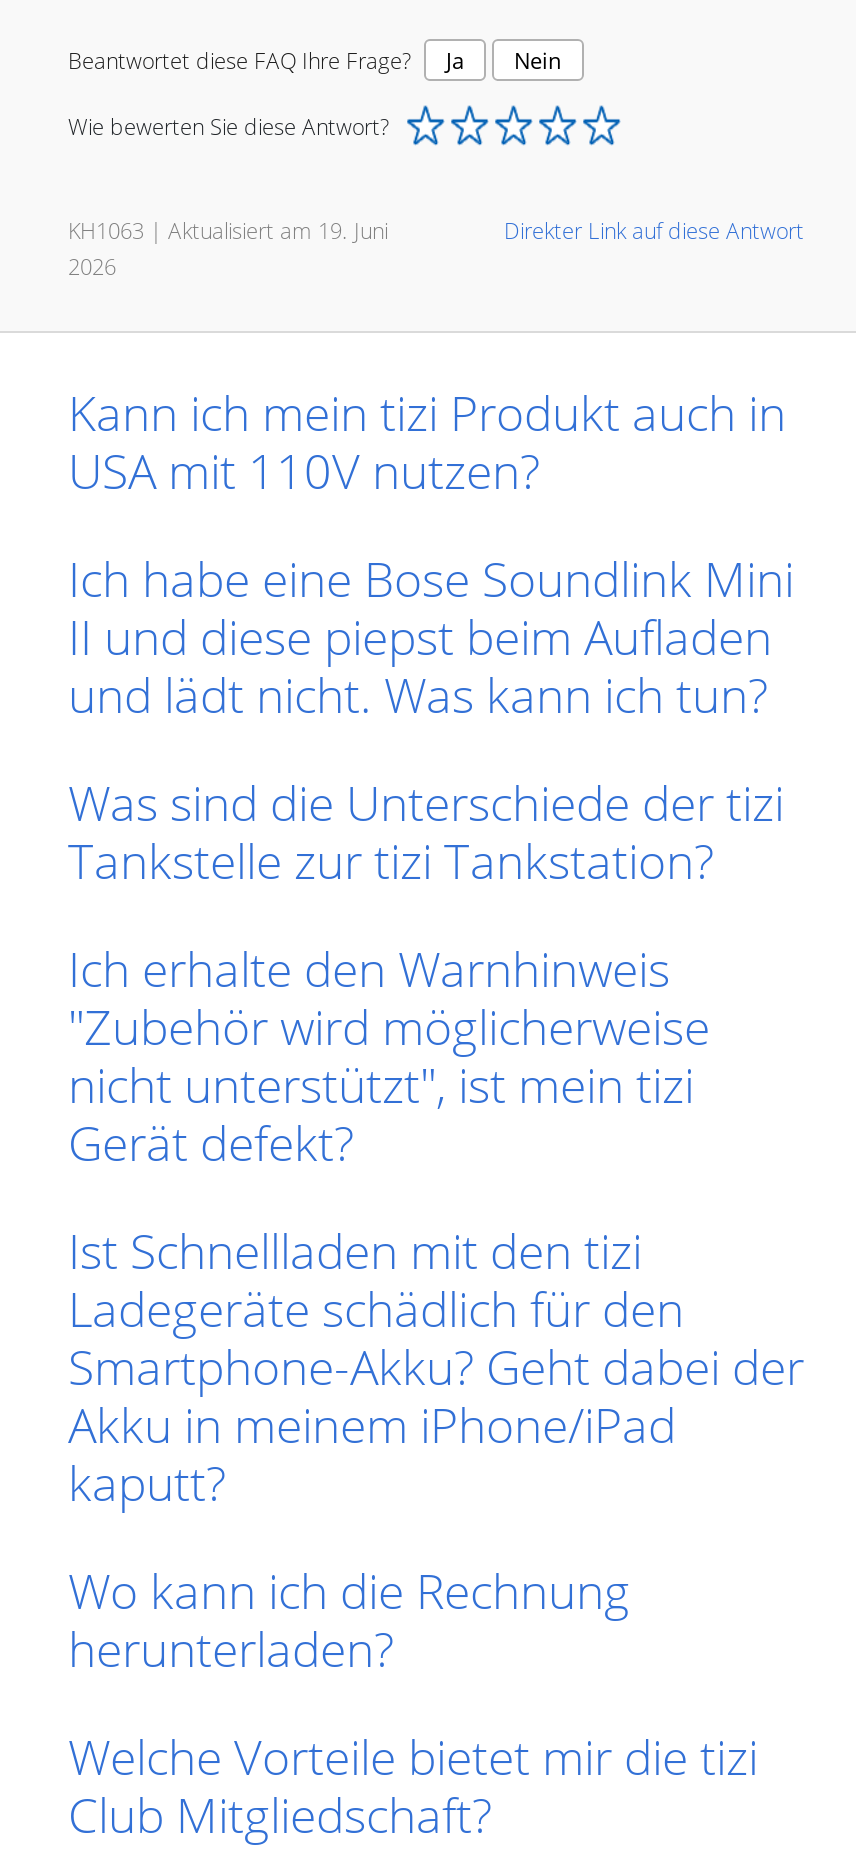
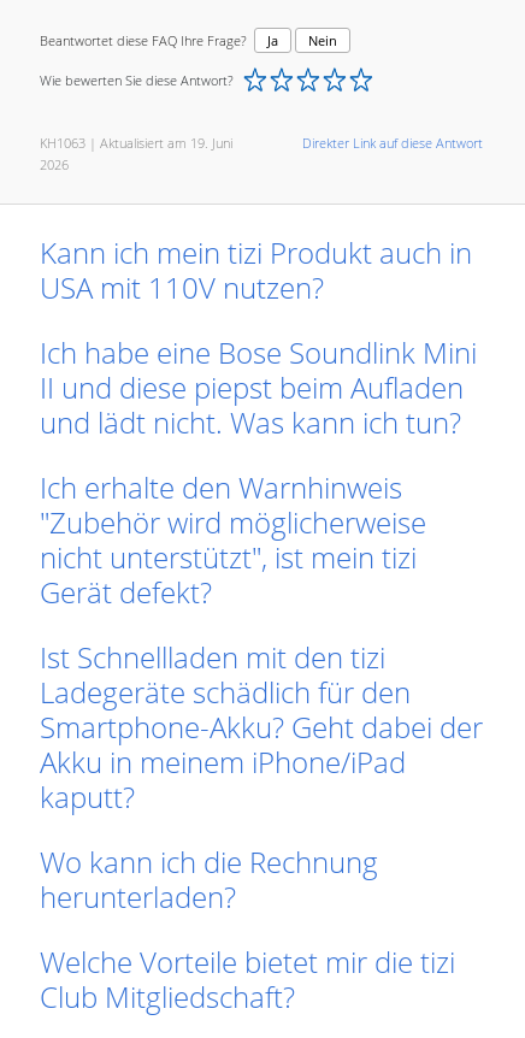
- Was sind die Unterschiede der tizi
- Tankstelle zur tizi Tankstation?
